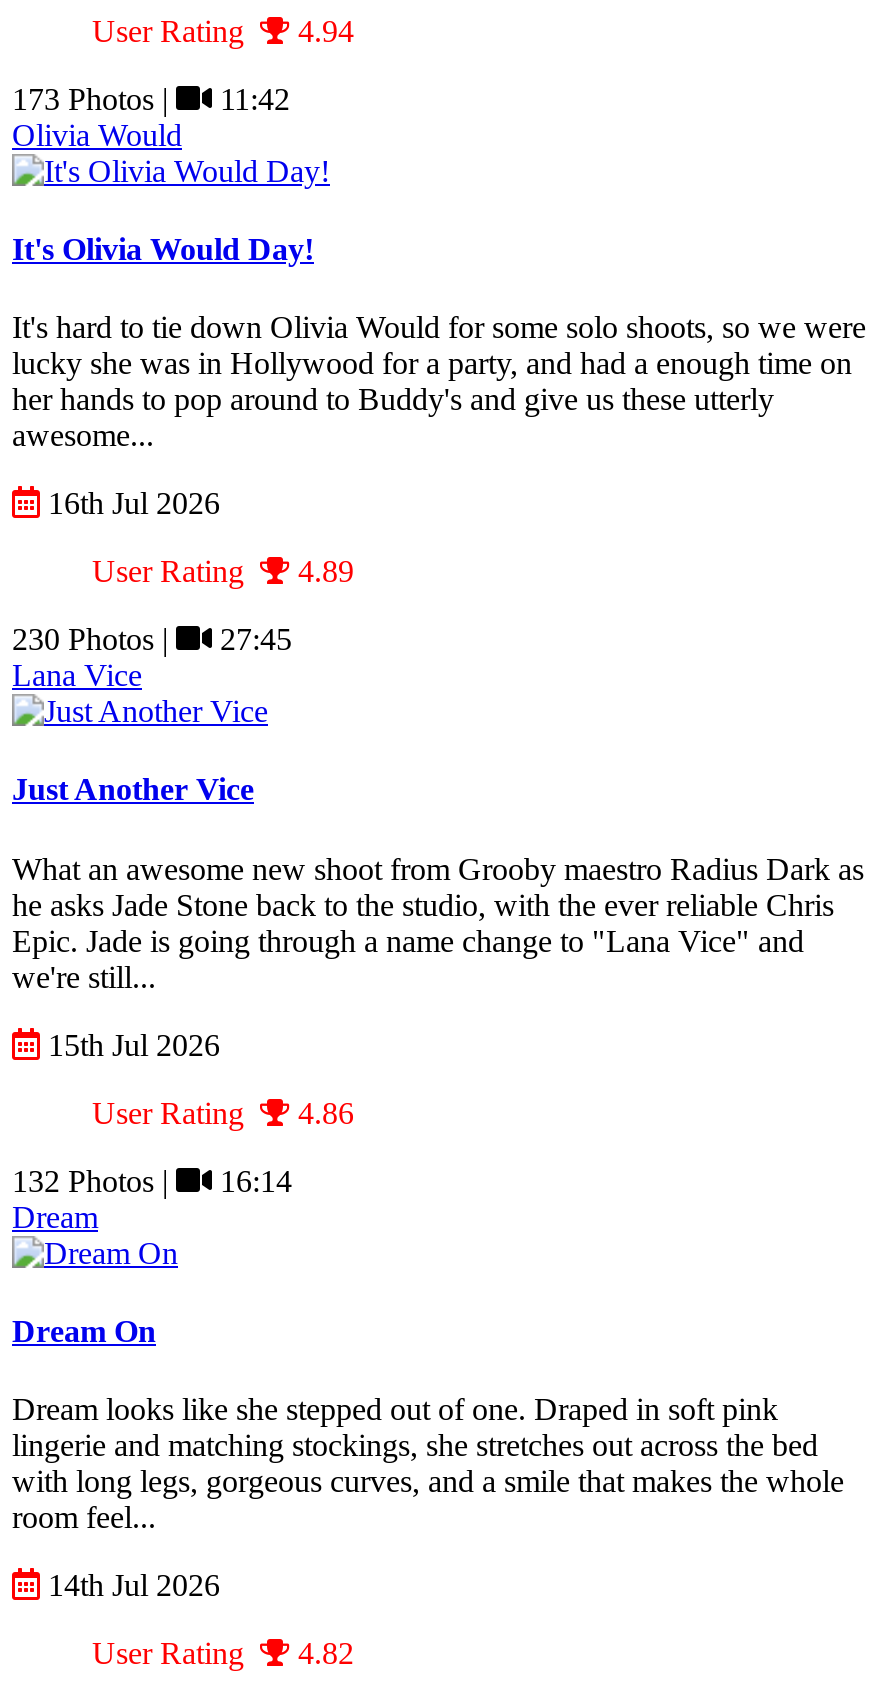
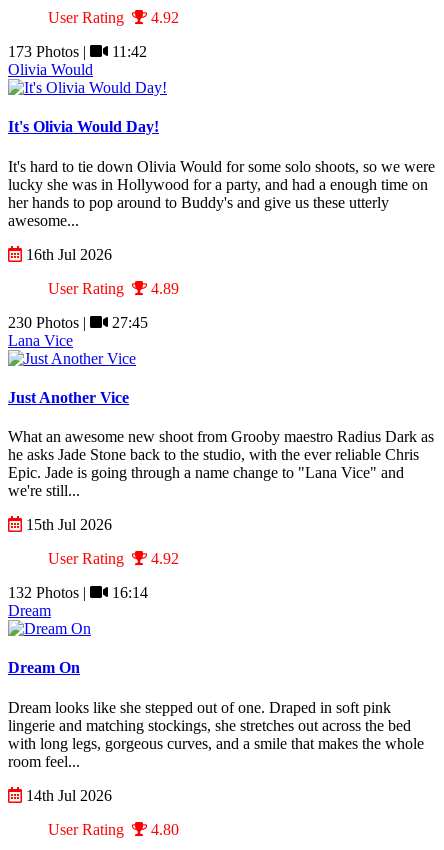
- User Rating 4.94
+ User Rating 4.92

- User Rating 4.86
+ User Rating 4.92

- User Rating 4.82
+ User Rating 4.80
